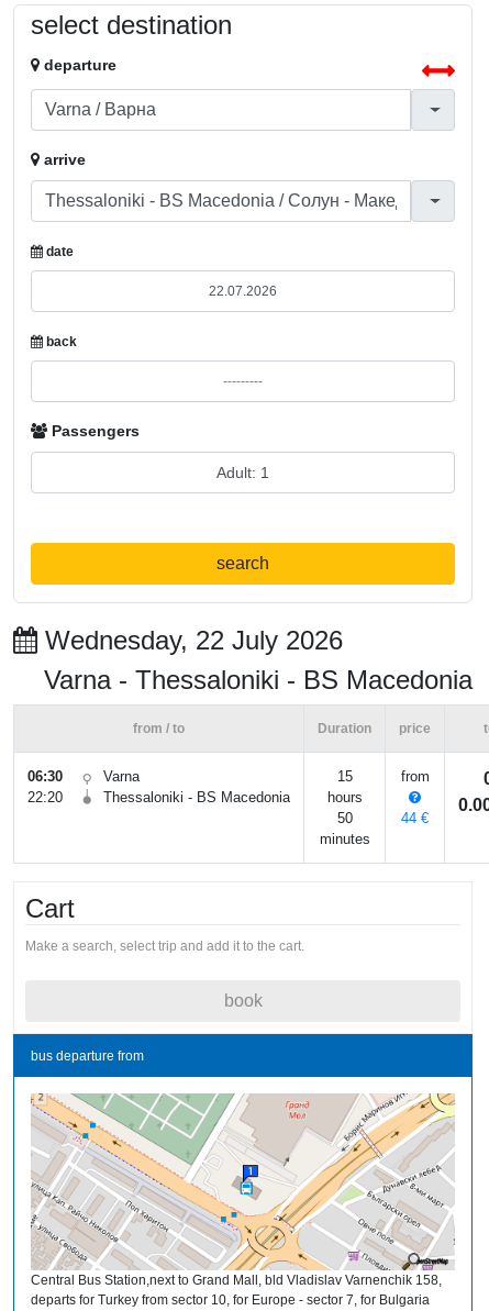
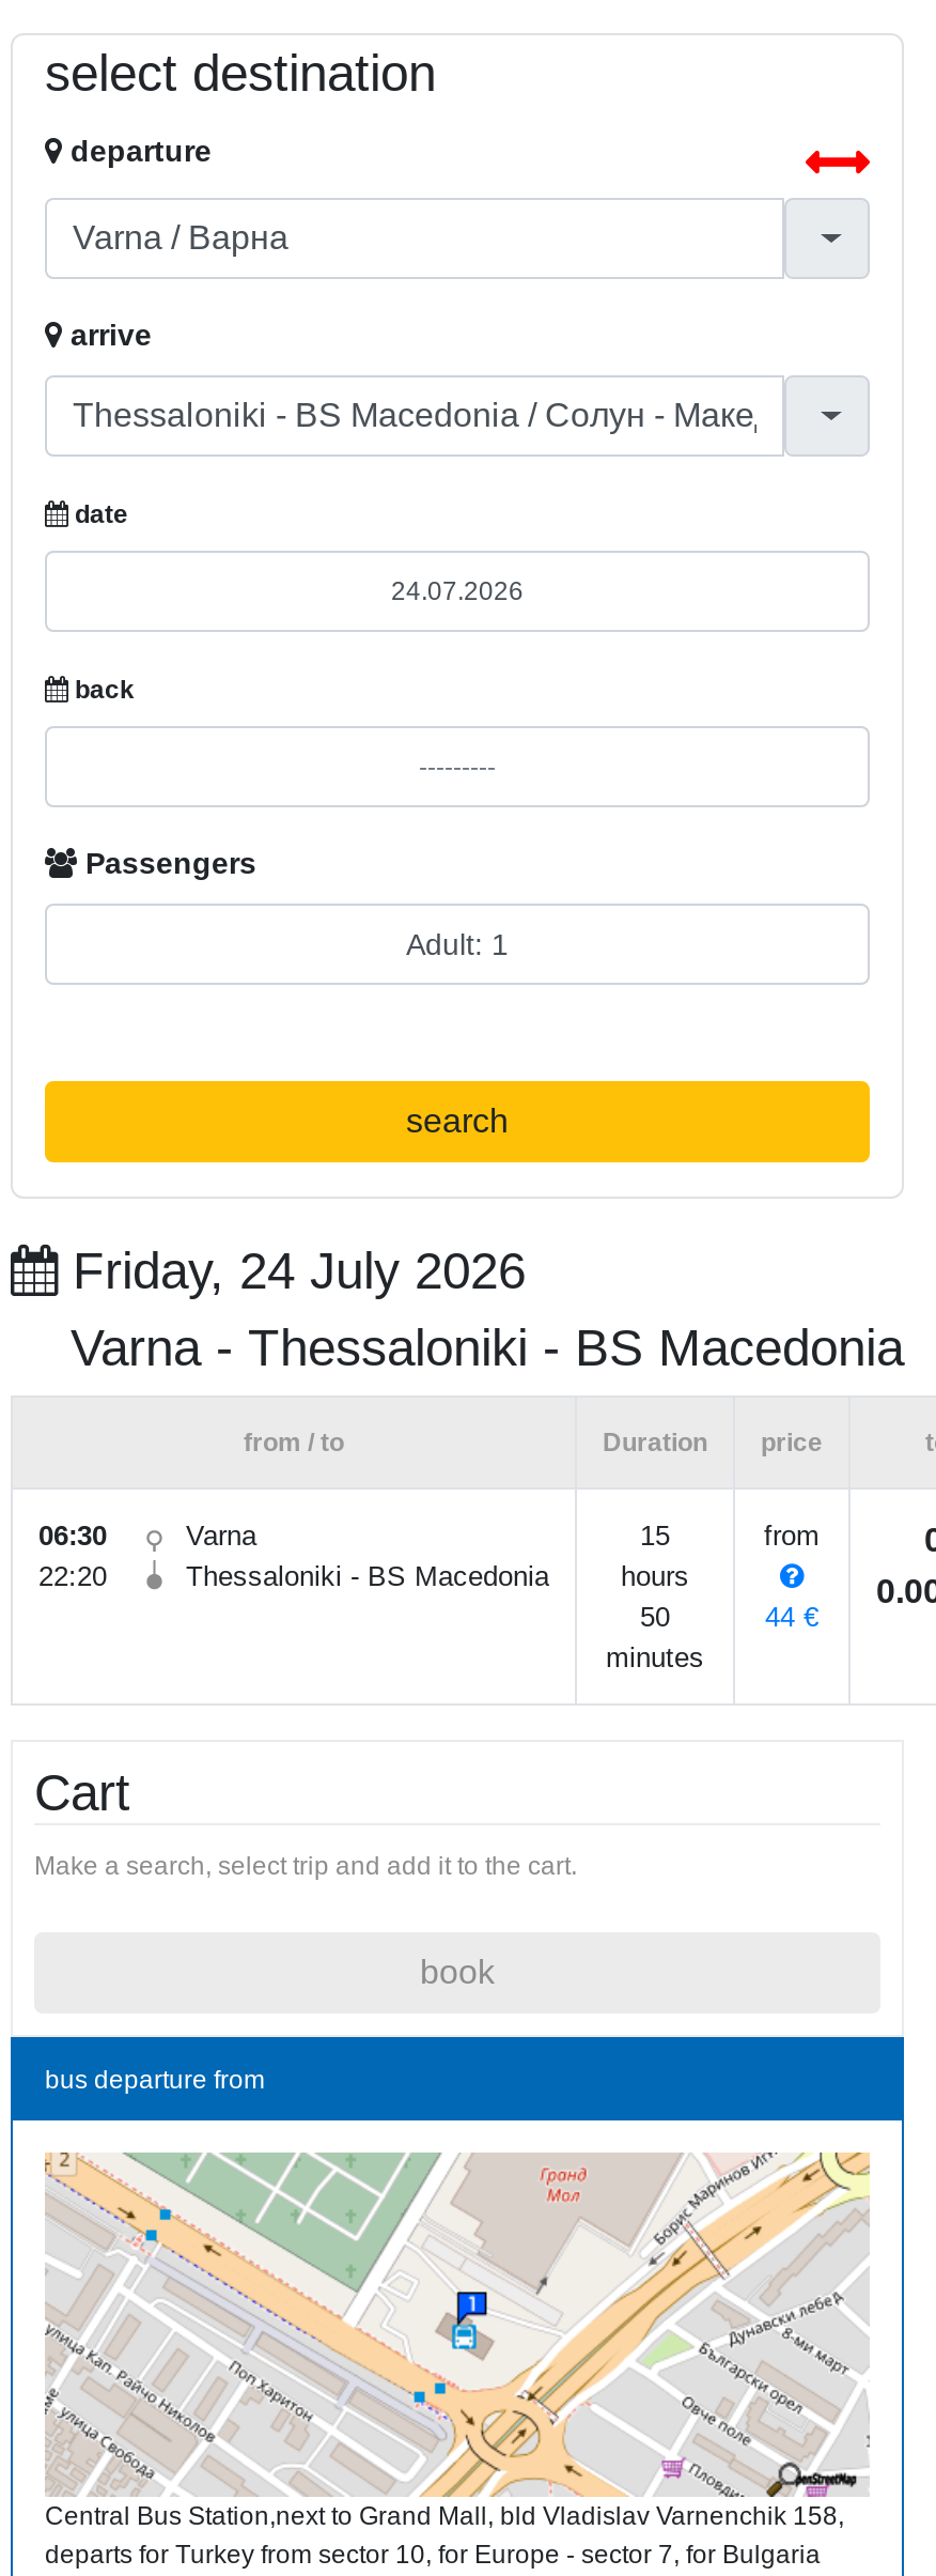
- Wednesday, 22 July 2026
+ Friday, 24 July 2026
